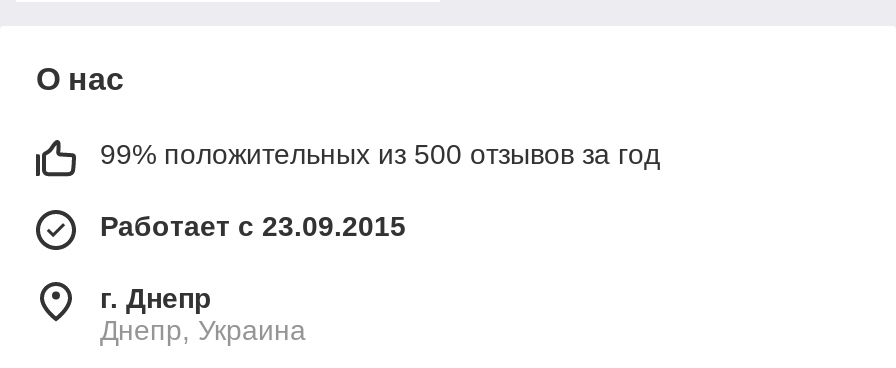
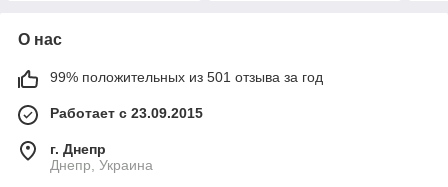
- 99% положительных из 500 отзывов за год
+ 99% положительных из 501 отзыва за год
